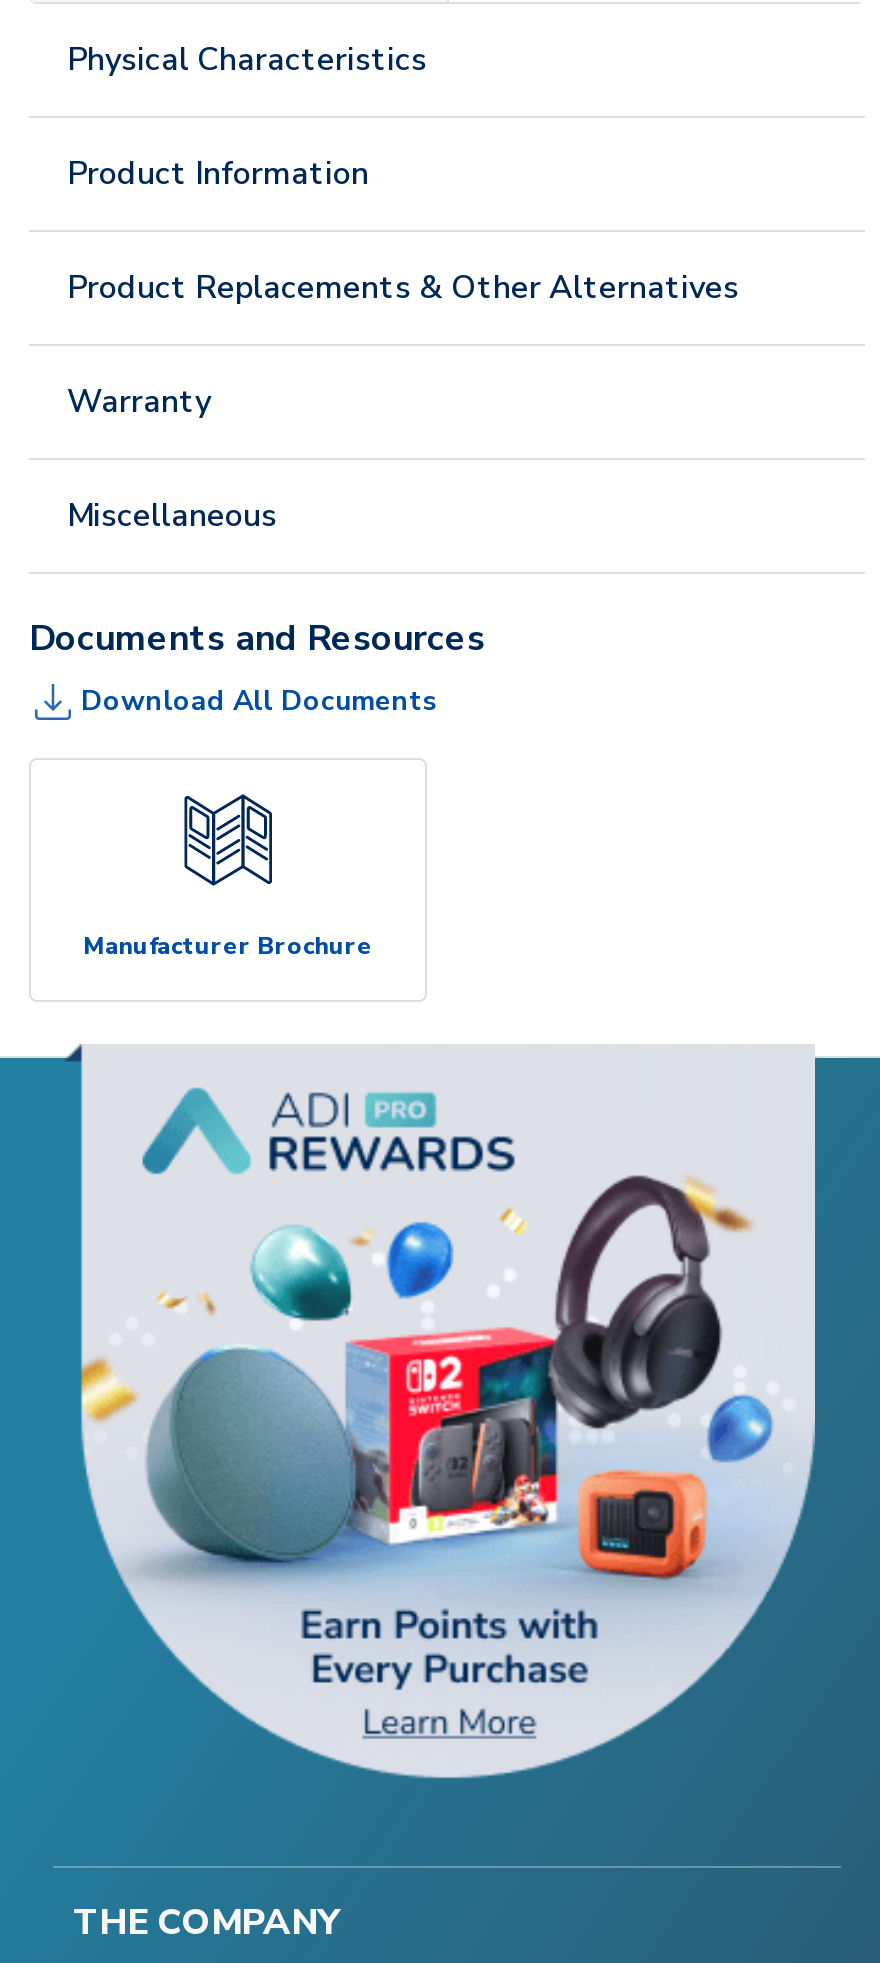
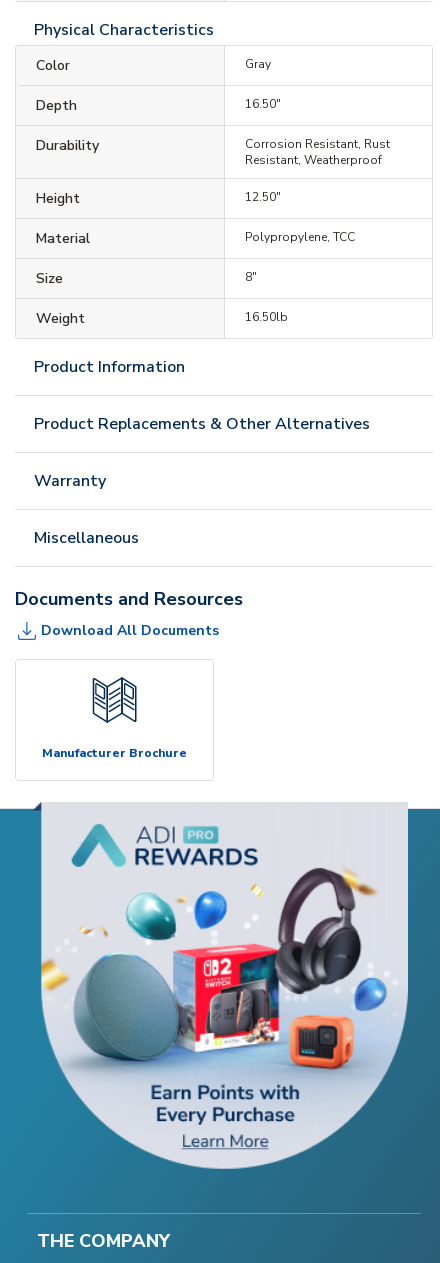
+ Color
+ Gray
+ Depth
+ 16.50"
+ Durability
+ Corrosion Resistant, Rust
+ Resistant, Weatherproof
+ Height
+ 12.50"
+ Material
+ Polypropylene, TCC
+ Size
+ 8"
+ Weight
+ 16.50lb
